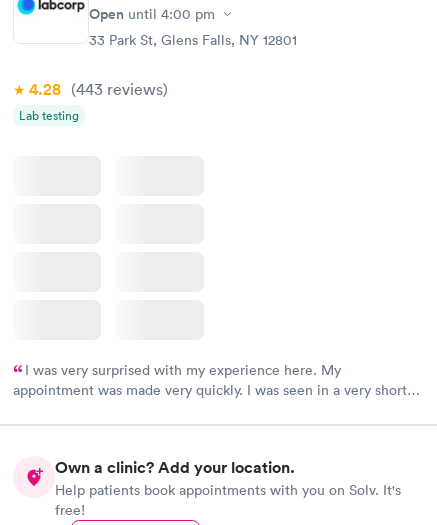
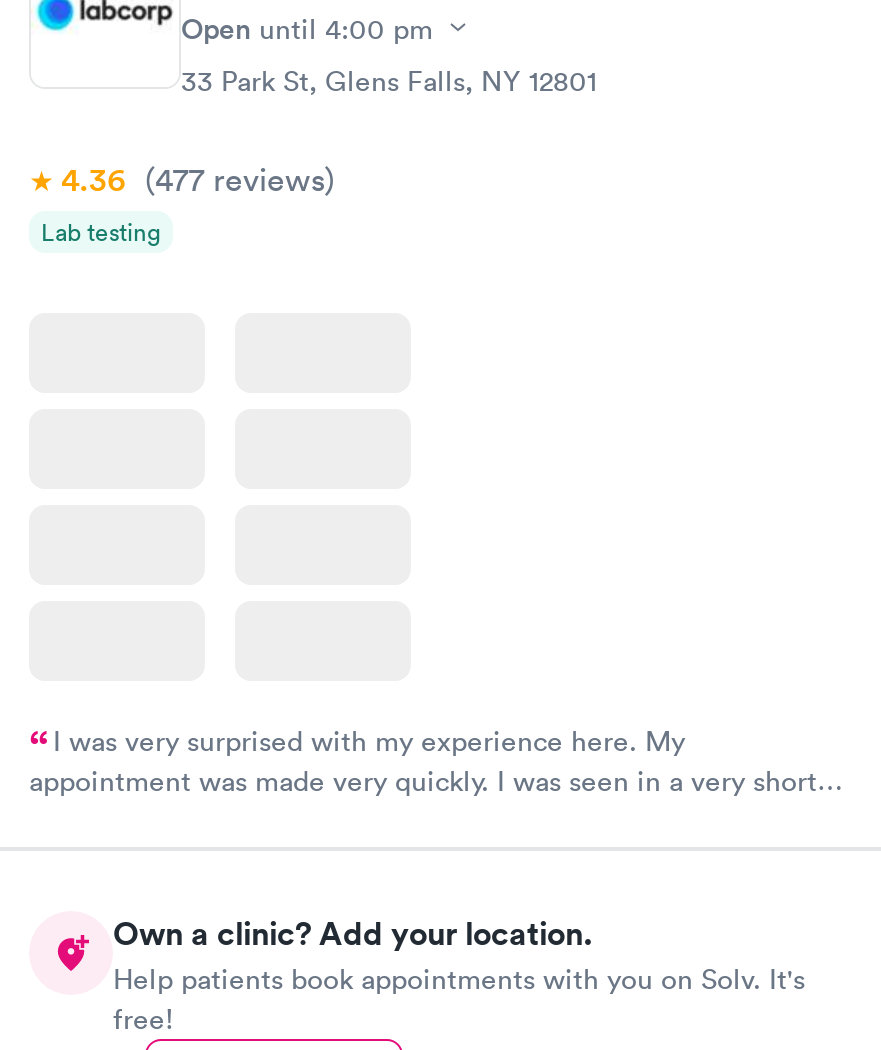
- 4.28 (443 reviews)
+ 4.36 (477 reviews)
